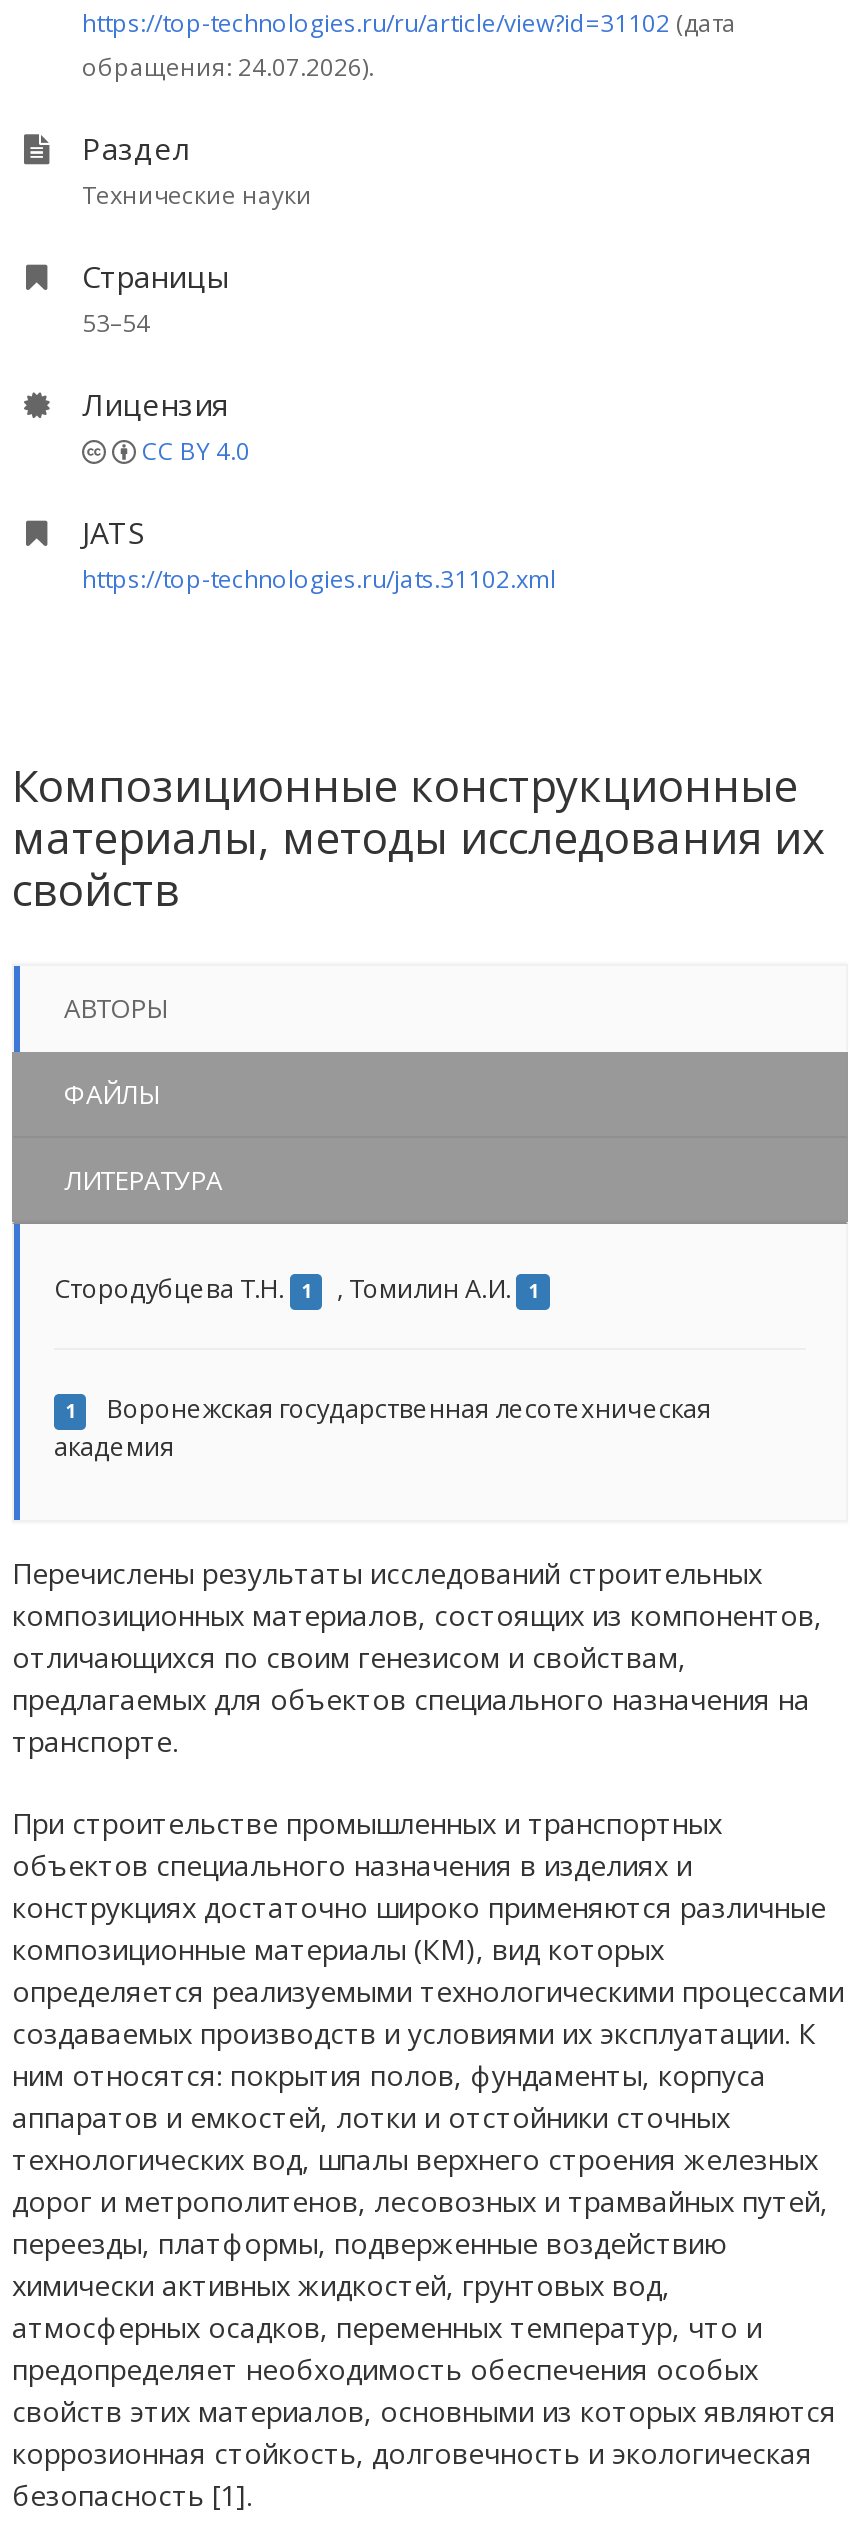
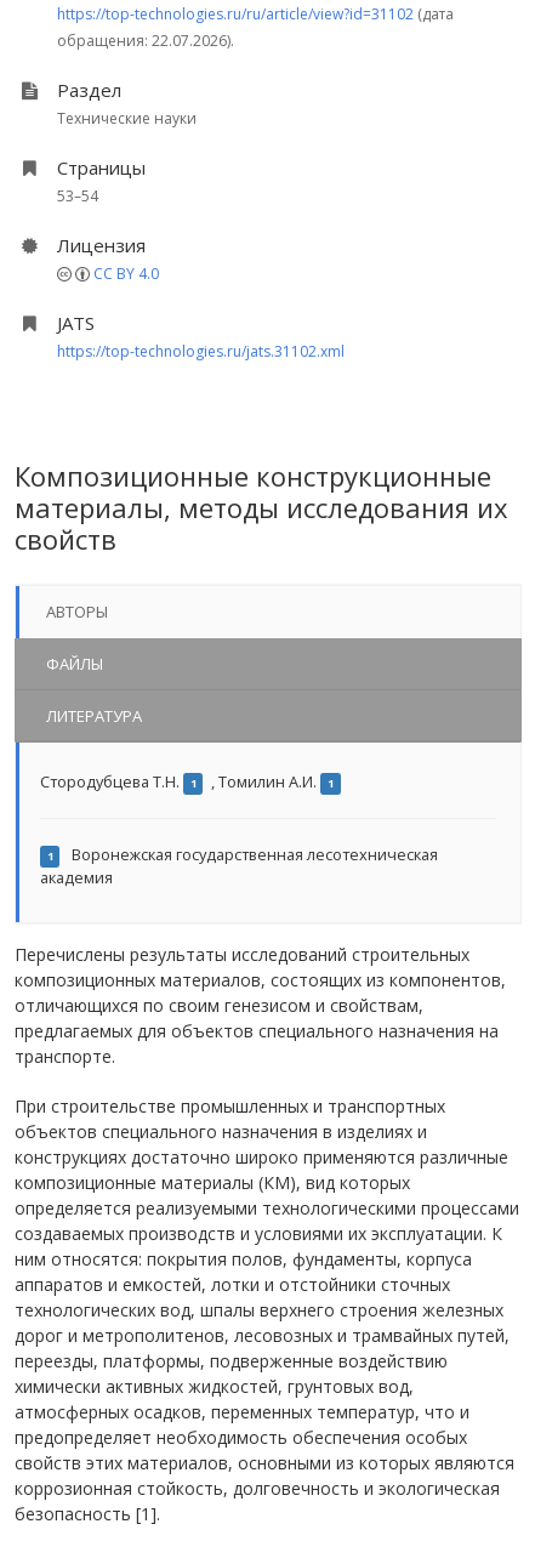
- обращения: 24.07.2026).
+ обращения: 22.07.2026).
